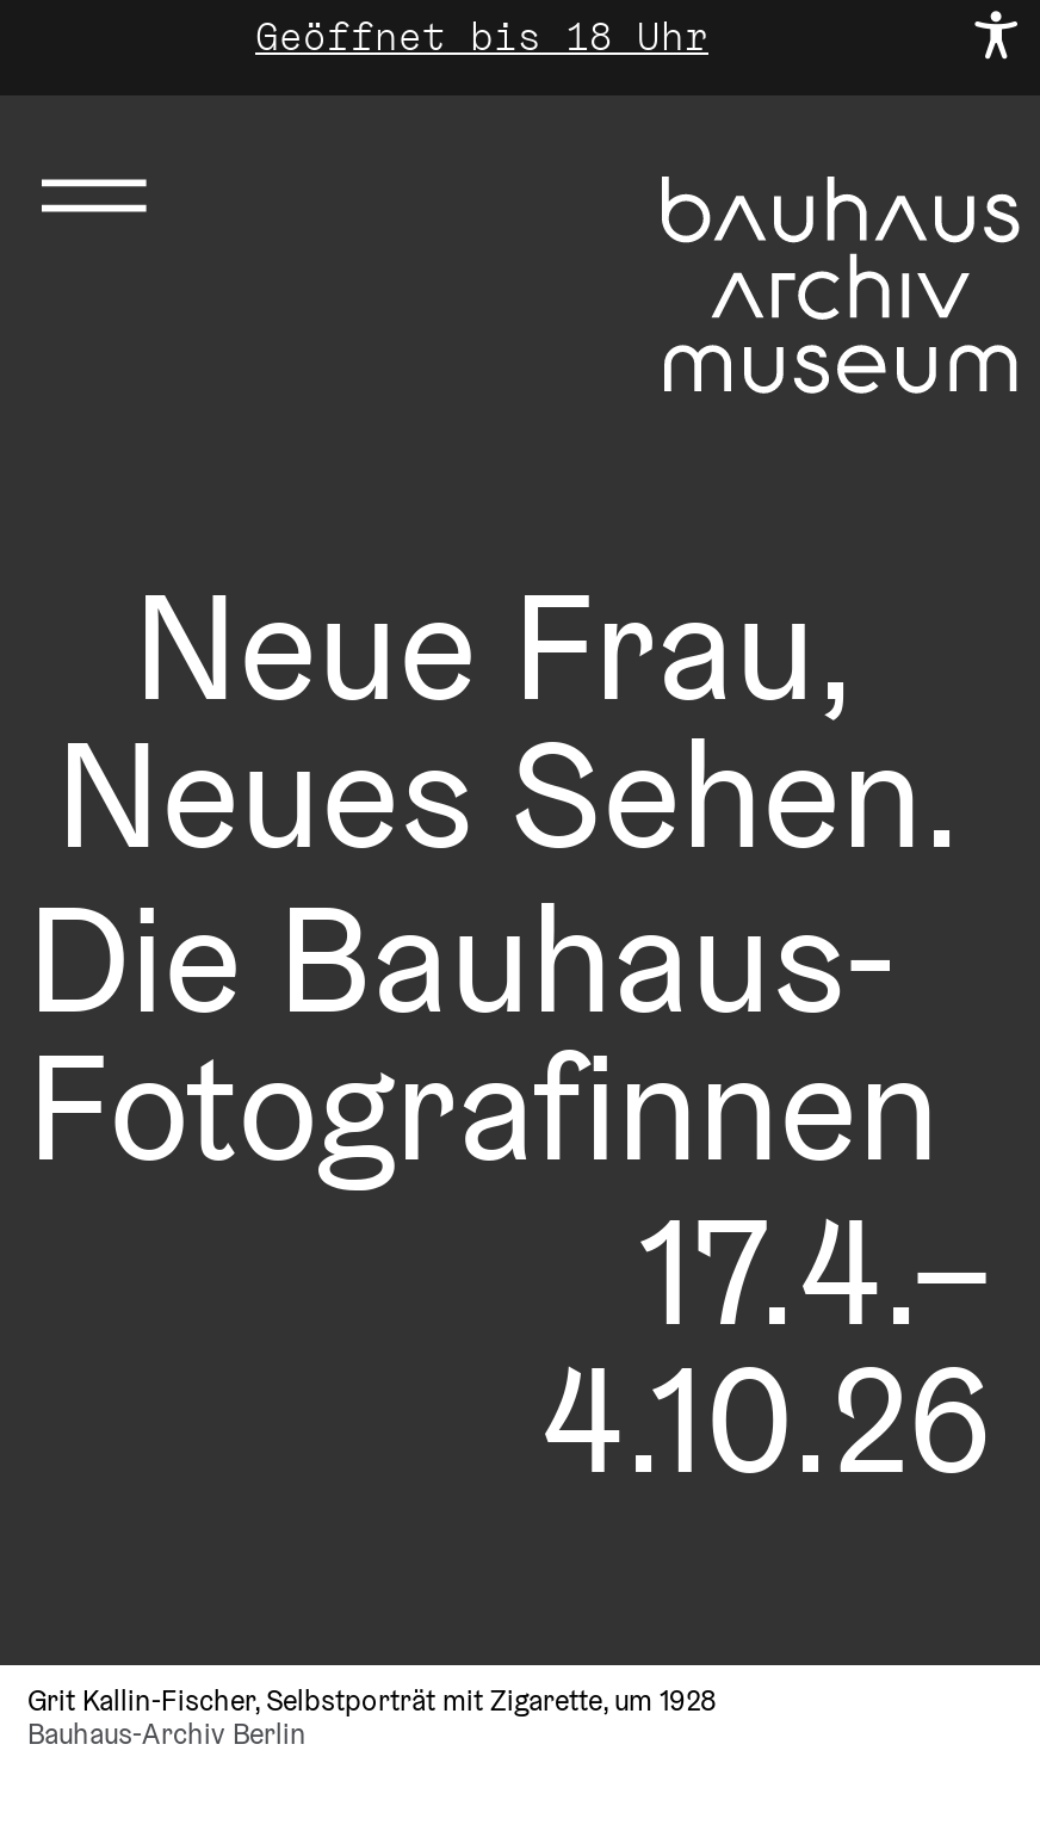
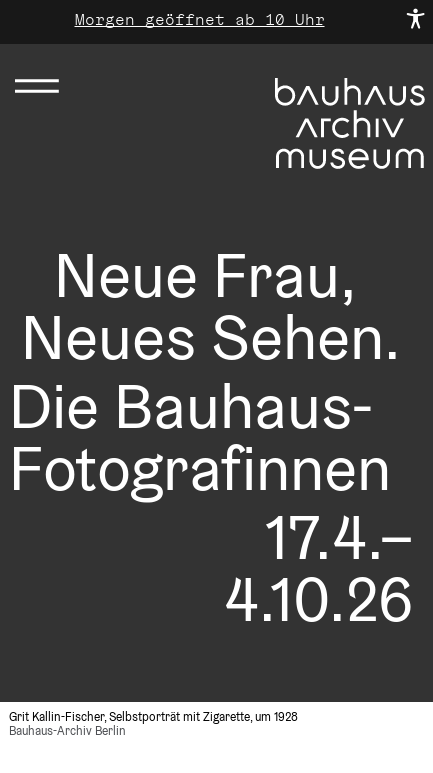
- Geöffnet bis 18 Uhr
+ Morgen geöffnet ab 10 Uhr
